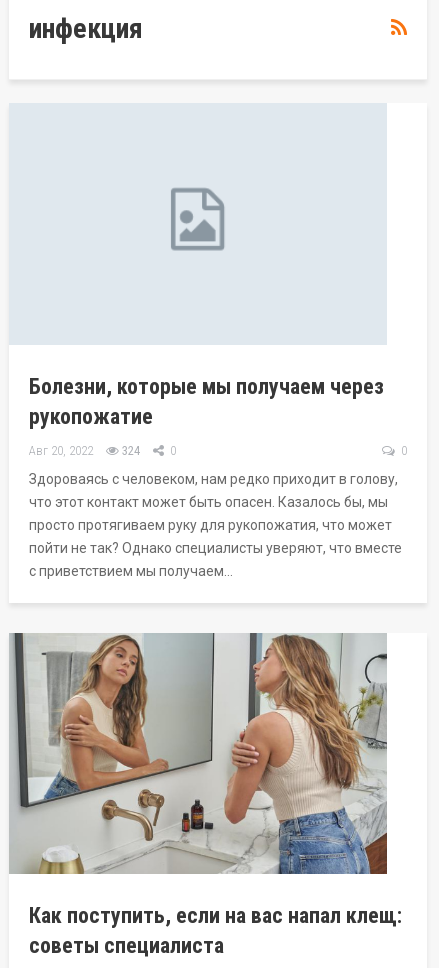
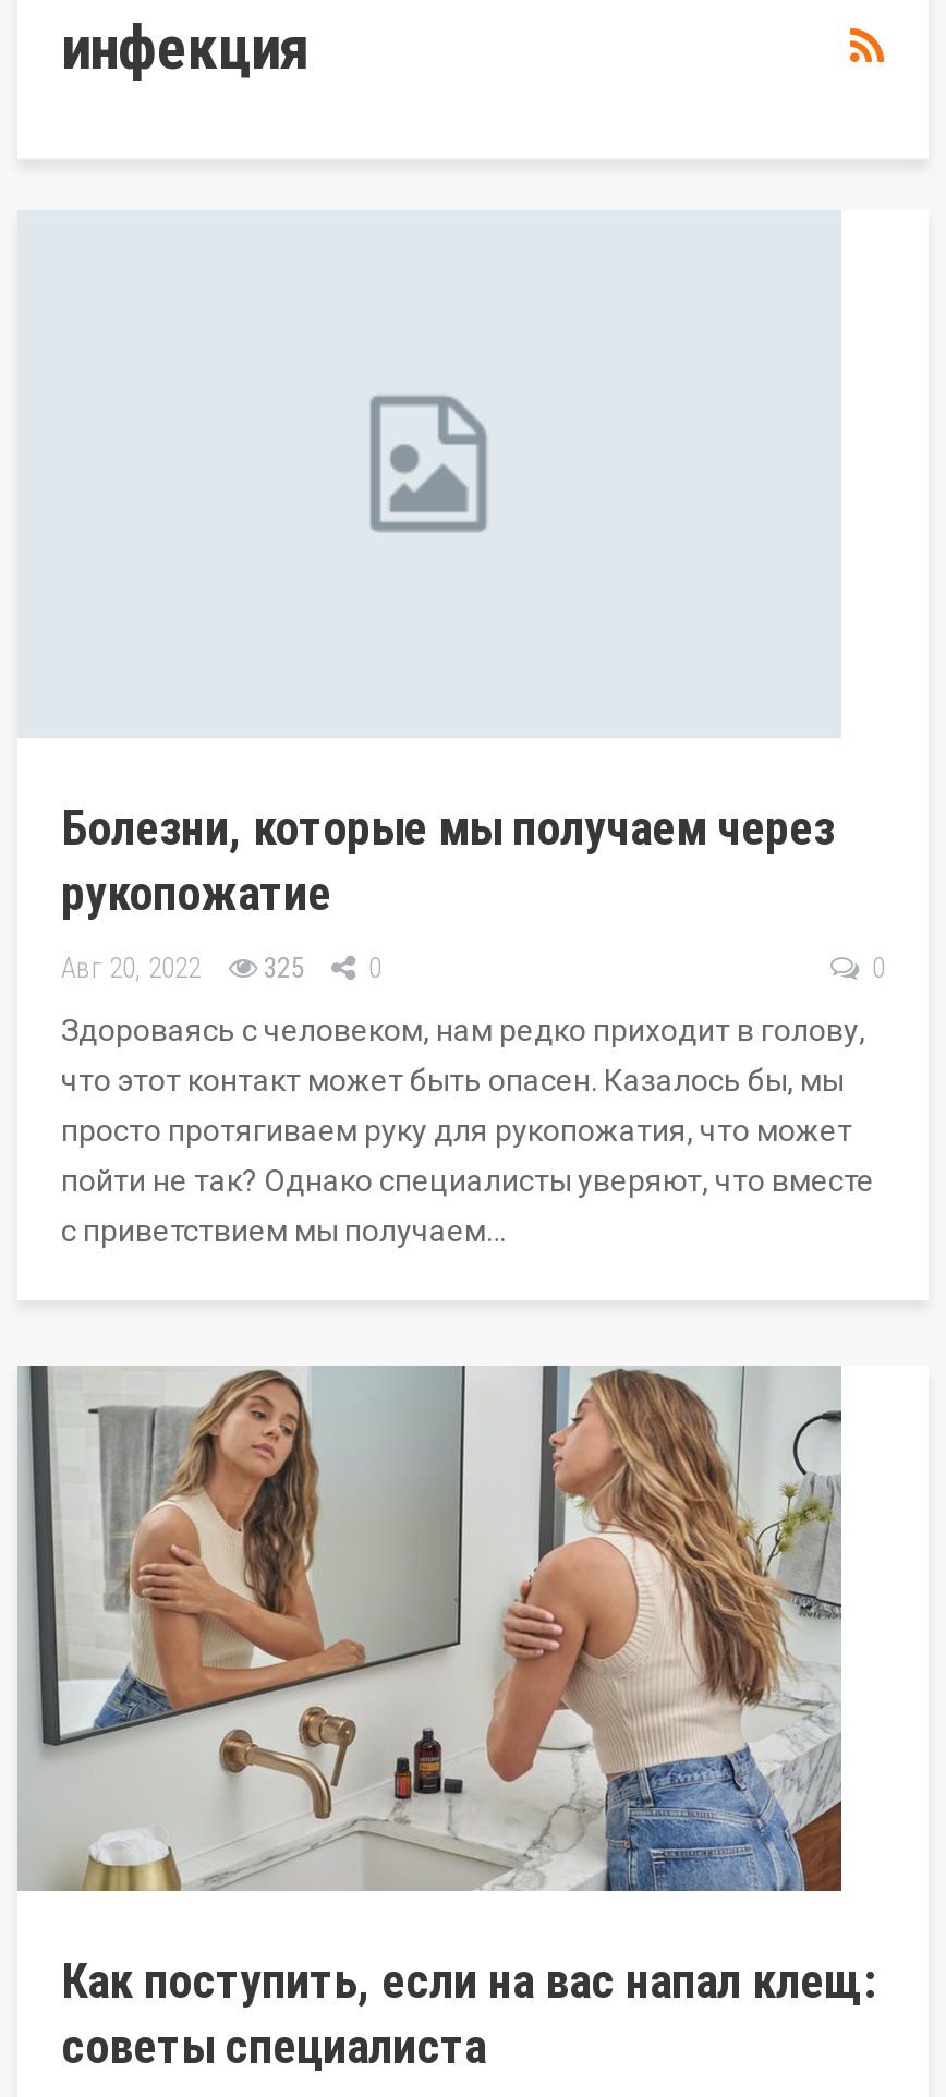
- Авг 20, 2022 324 0
+ Авг 20, 2022 325 0
